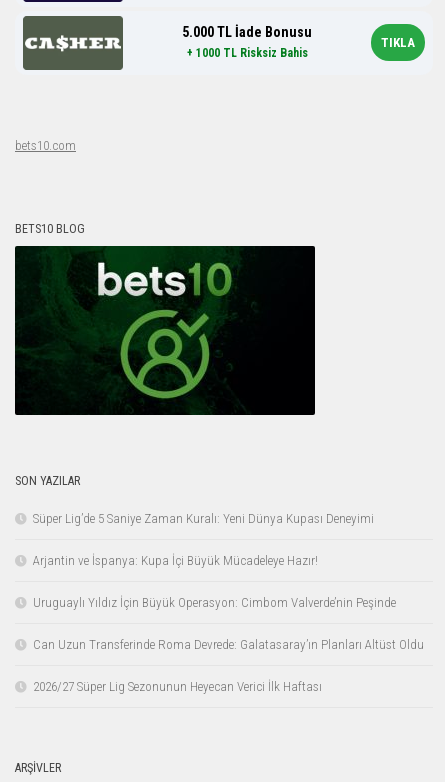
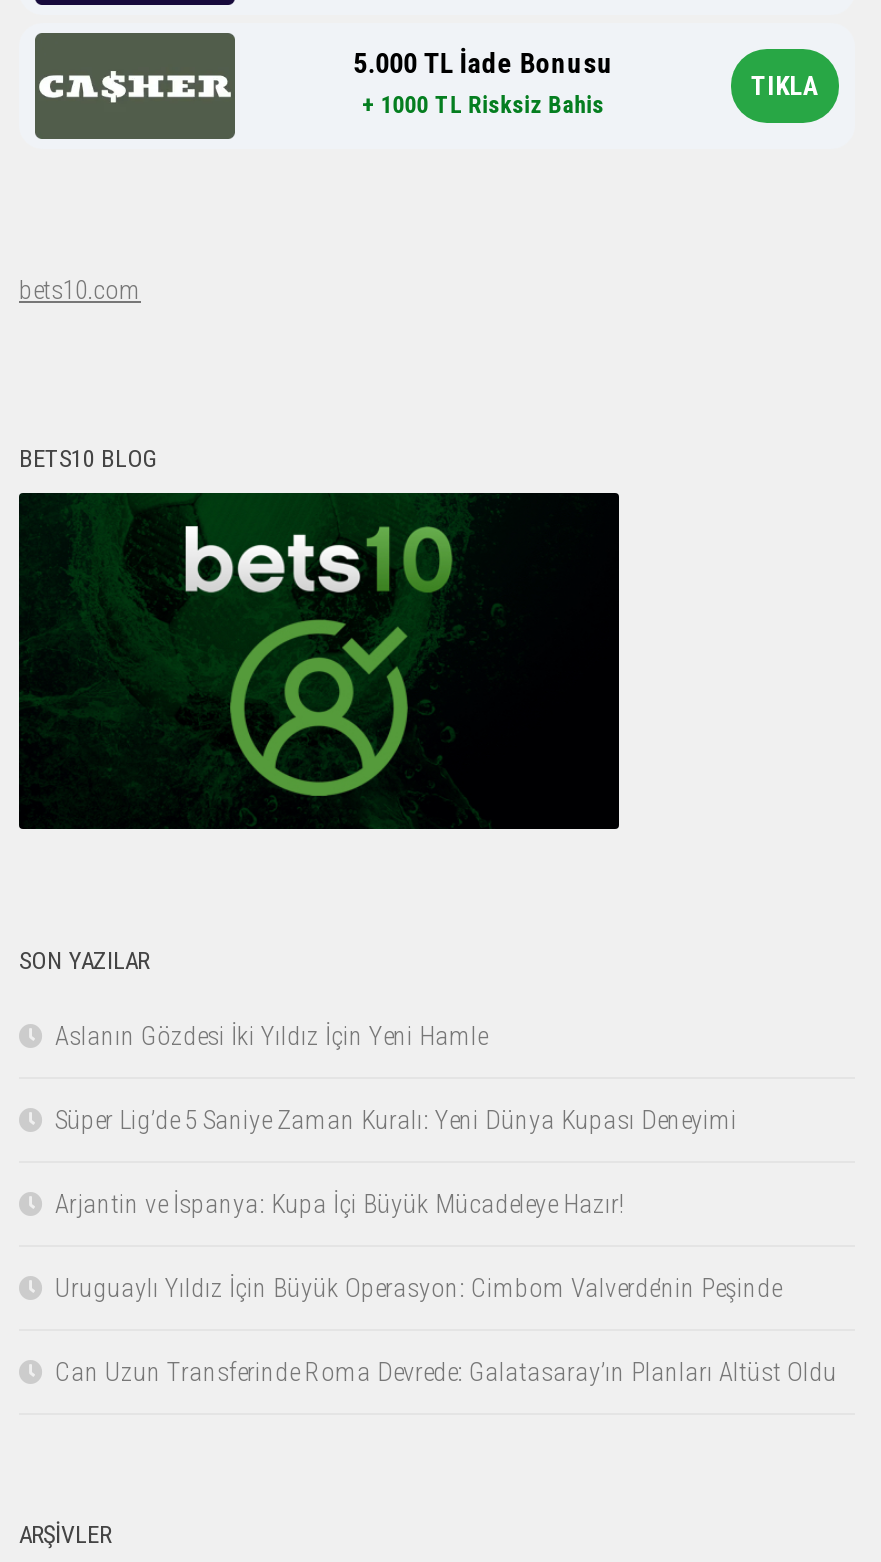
+ Aslanın Gözdesi İki Yıldız İçin Yeni Hamle

moved down: Süper Lig’de 5 Saniye Zaman Kuralı: Yeni Dünya Kupası Deneyimi | Arjantin ve İspanya: Kupa İçi Büyük Mücadeleye Hazır! | Uruguaylı Yıldız İçin Büyük Operasyon: Cimbom Valverde’nin Peşinde | Can Uzun Transferinde Roma Devrede: Galatasaray’ın Planları Altüst Oldu

- 2026/27 Süper Lig Sezonunun Heyecan Verici İlk Haftası
